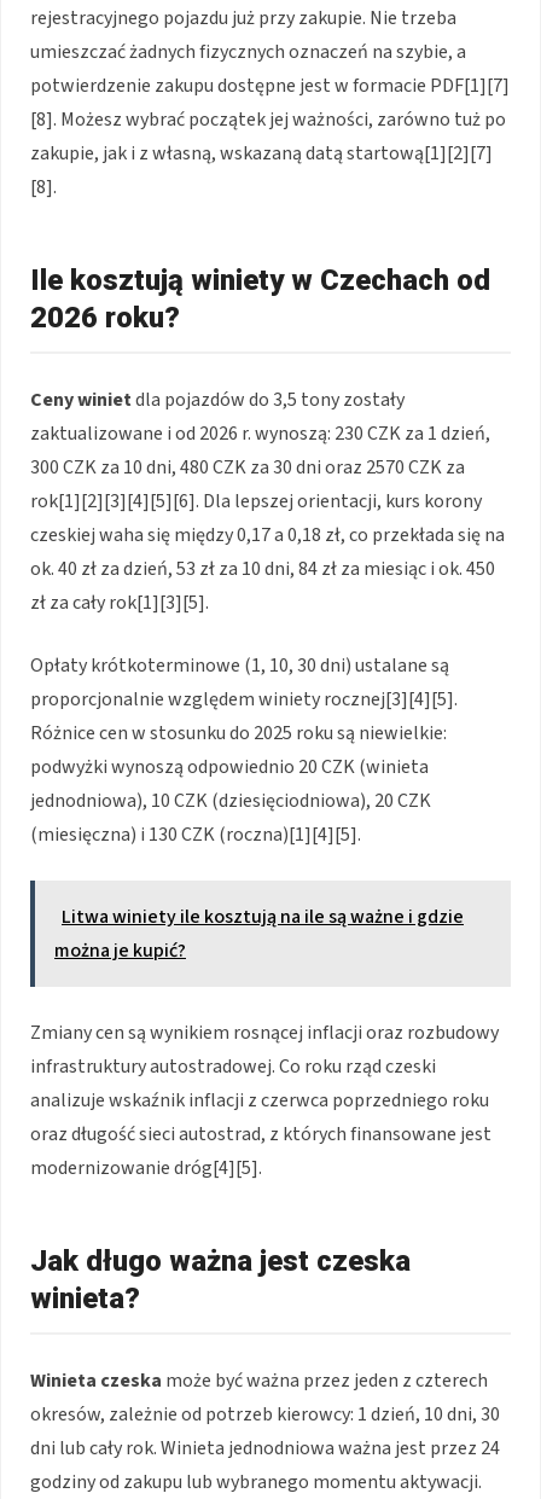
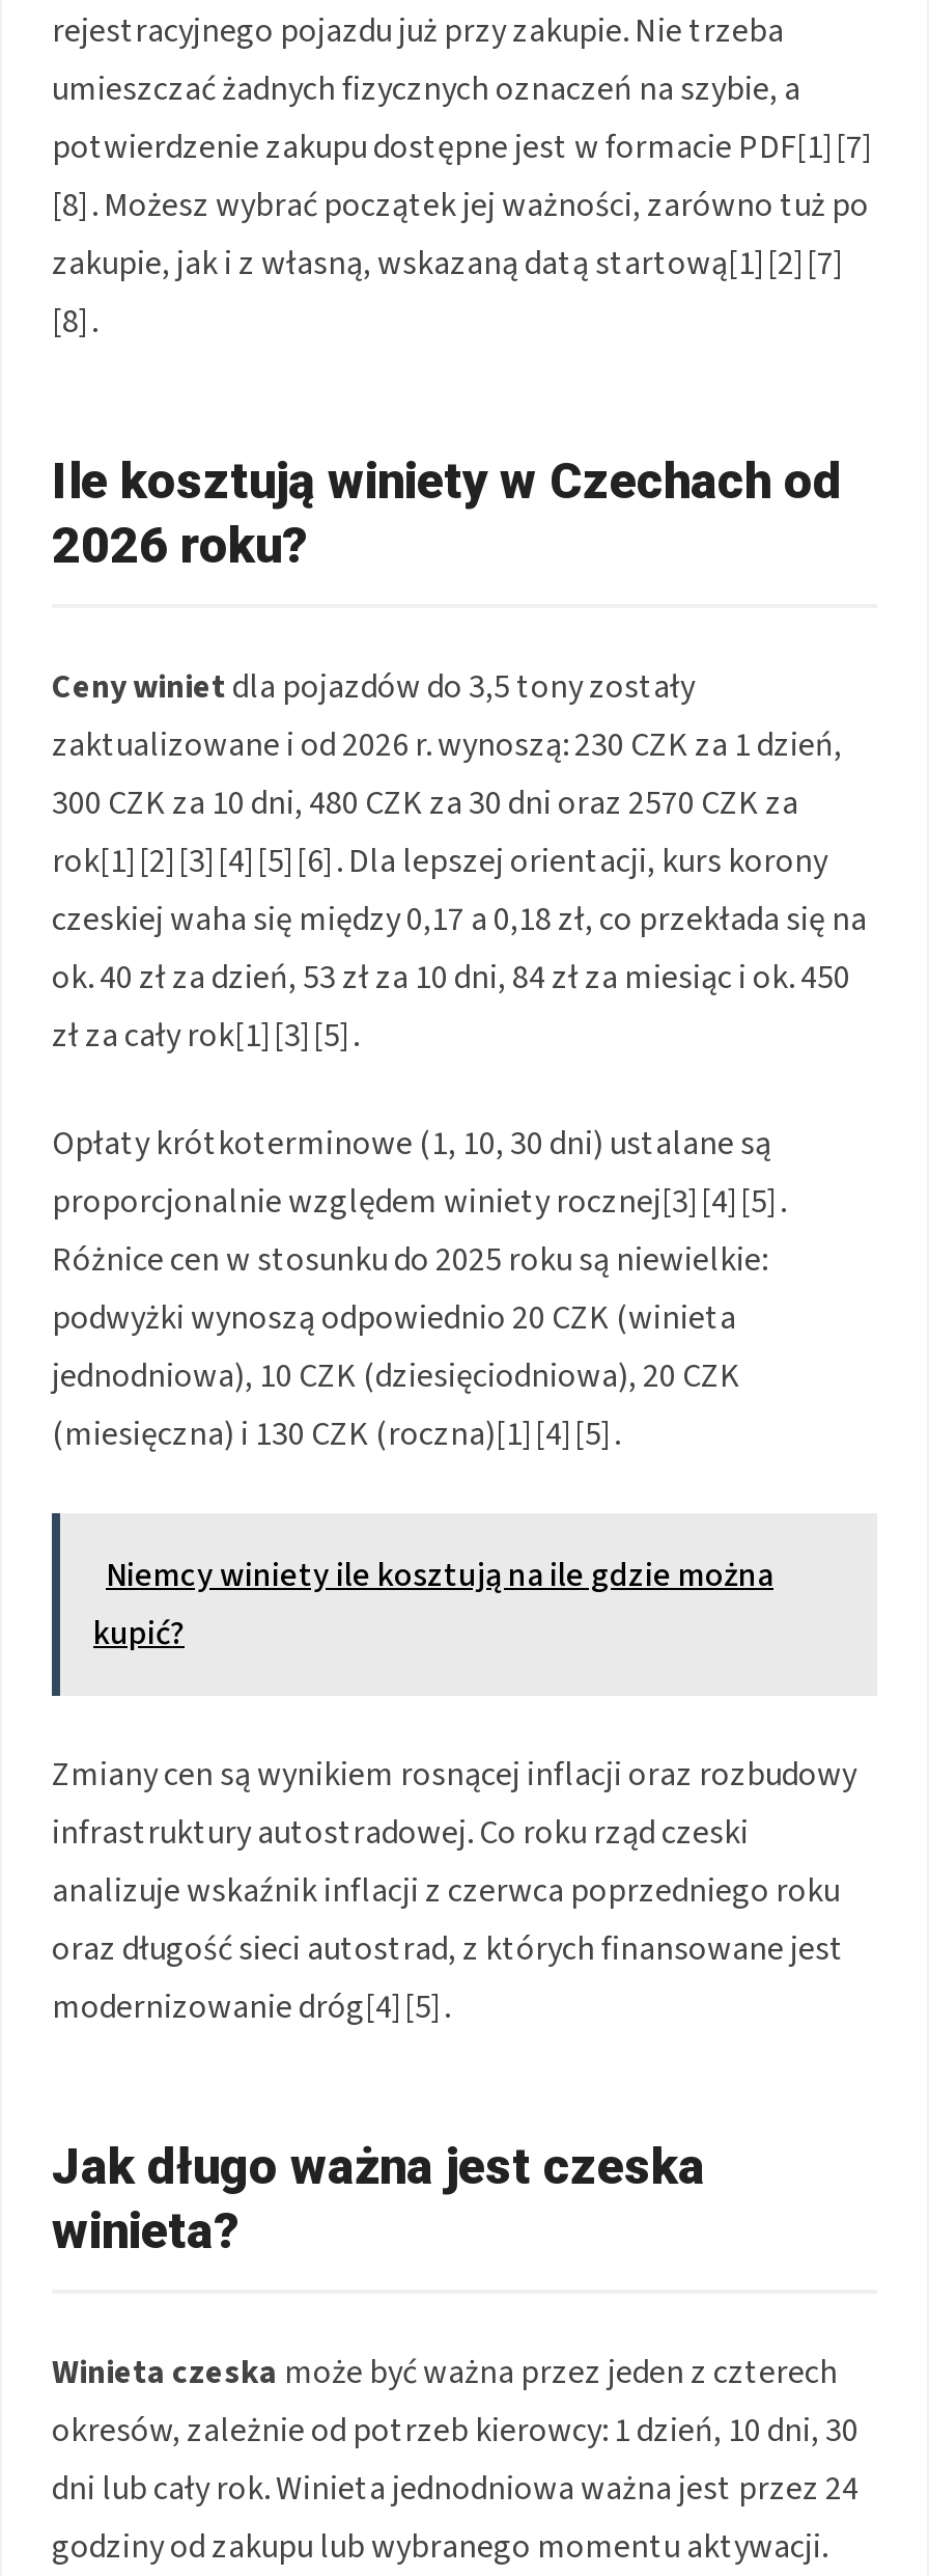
- Litwa winiety ile kosztują na ile są ważne i gdzie
- można je kupić?
+ Niemcy winiety ile kosztują na ile gdzie można
+ kupić?
